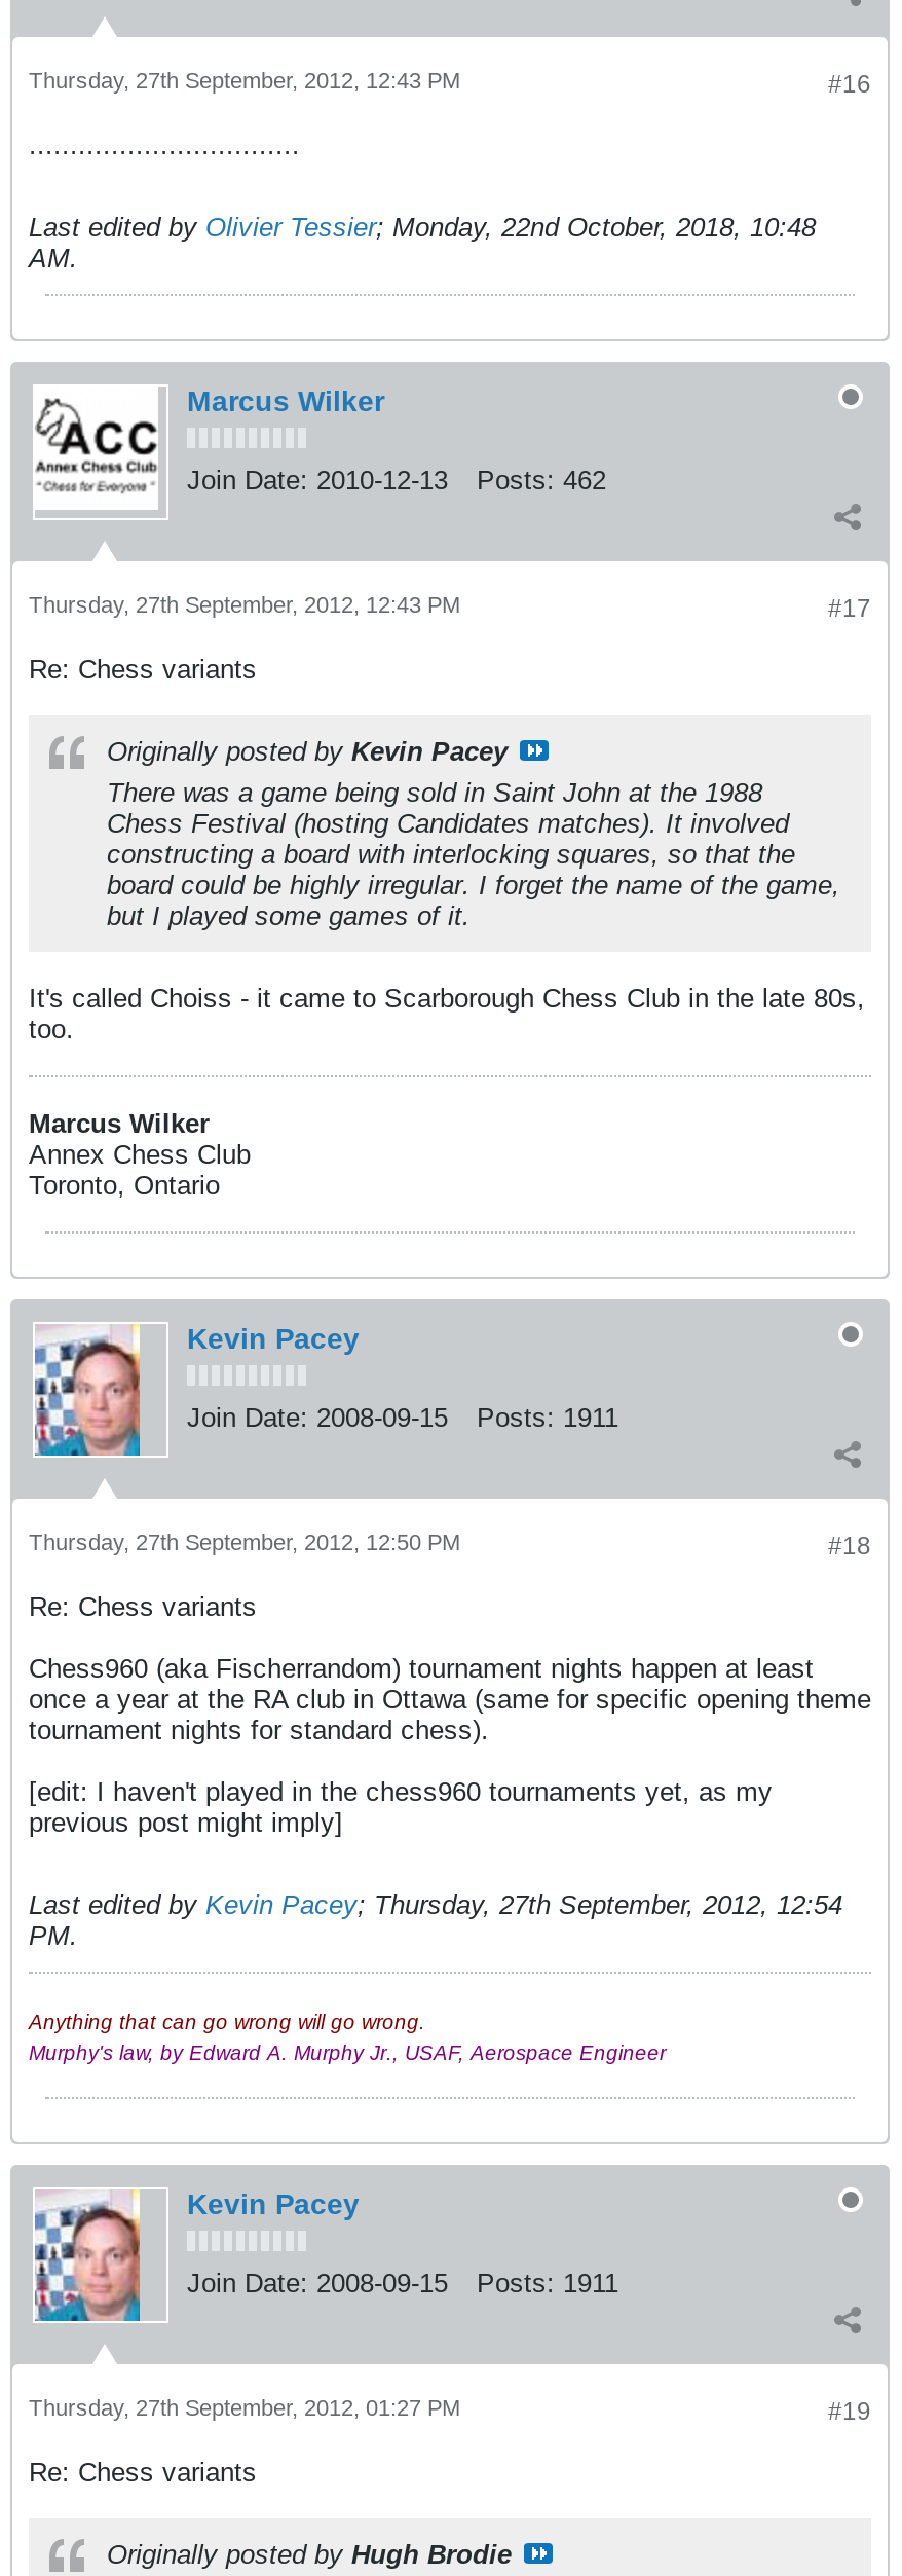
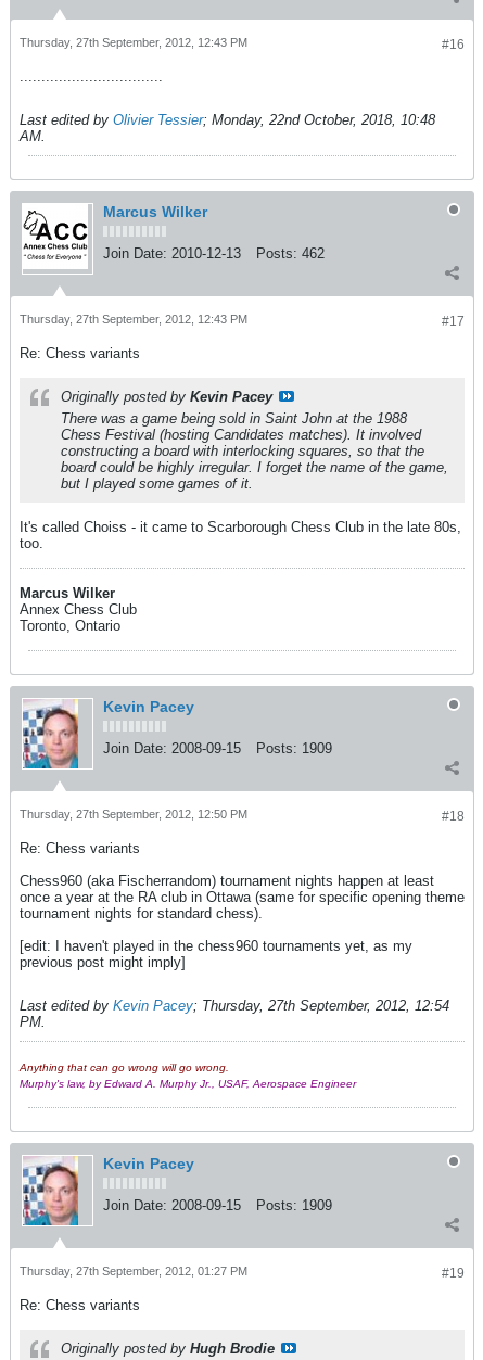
- Join Date: 2008-09-15 Posts: 1911
+ Join Date: 2008-09-15 Posts: 1909

- Join Date: 2008-09-15 Posts: 1911
+ Join Date: 2008-09-15 Posts: 1909
